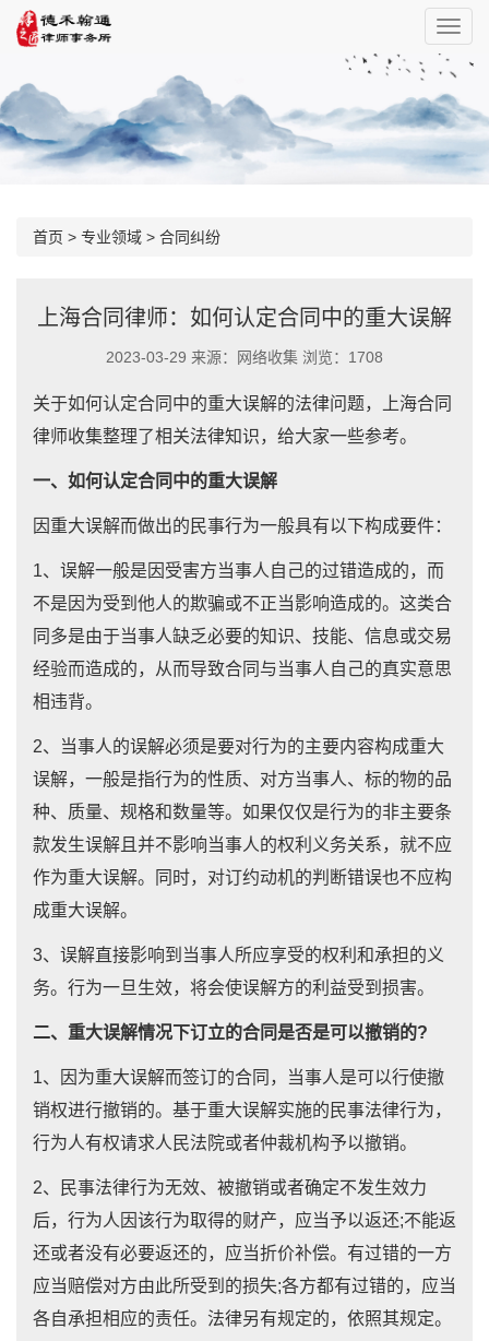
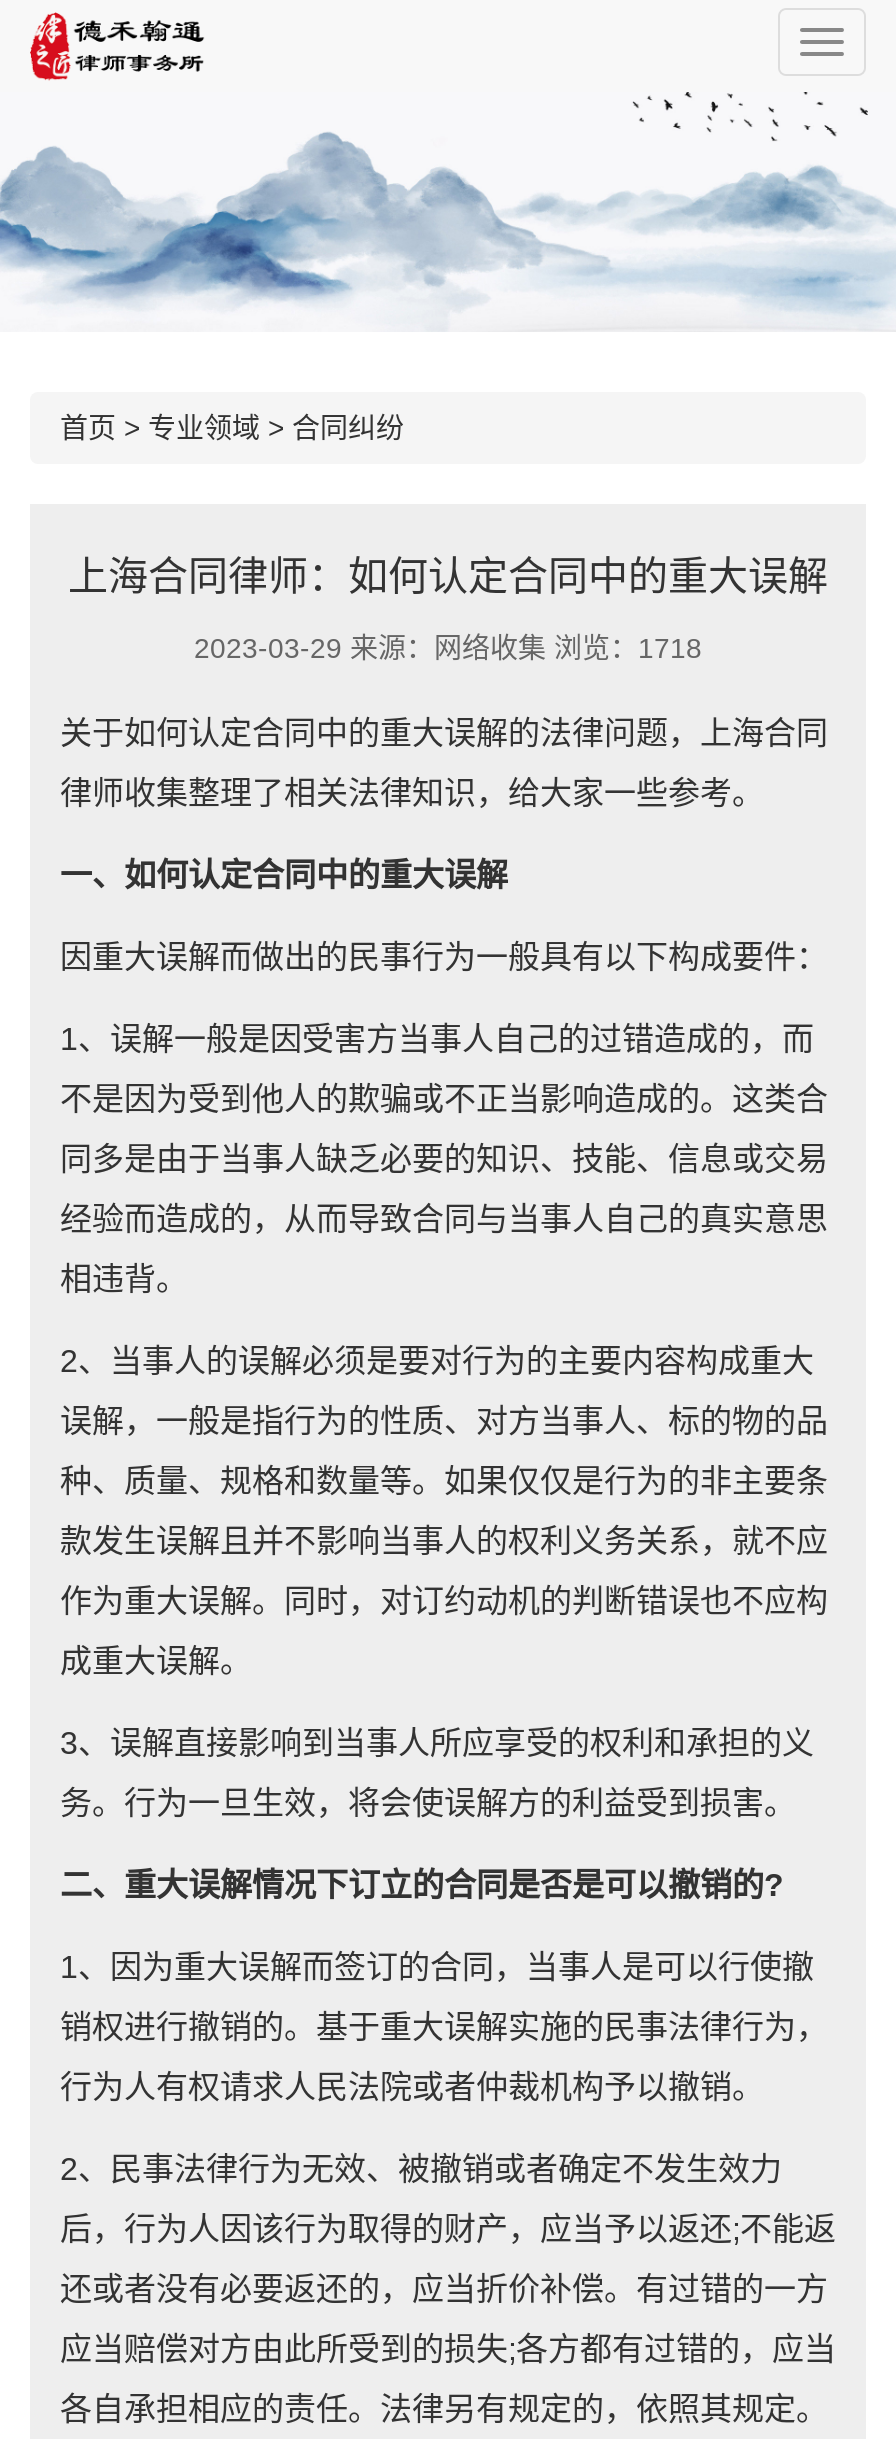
- 2023-03-29 来源：网络收集 浏览：1708
+ 2023-03-29 来源：网络收集 浏览：1718
